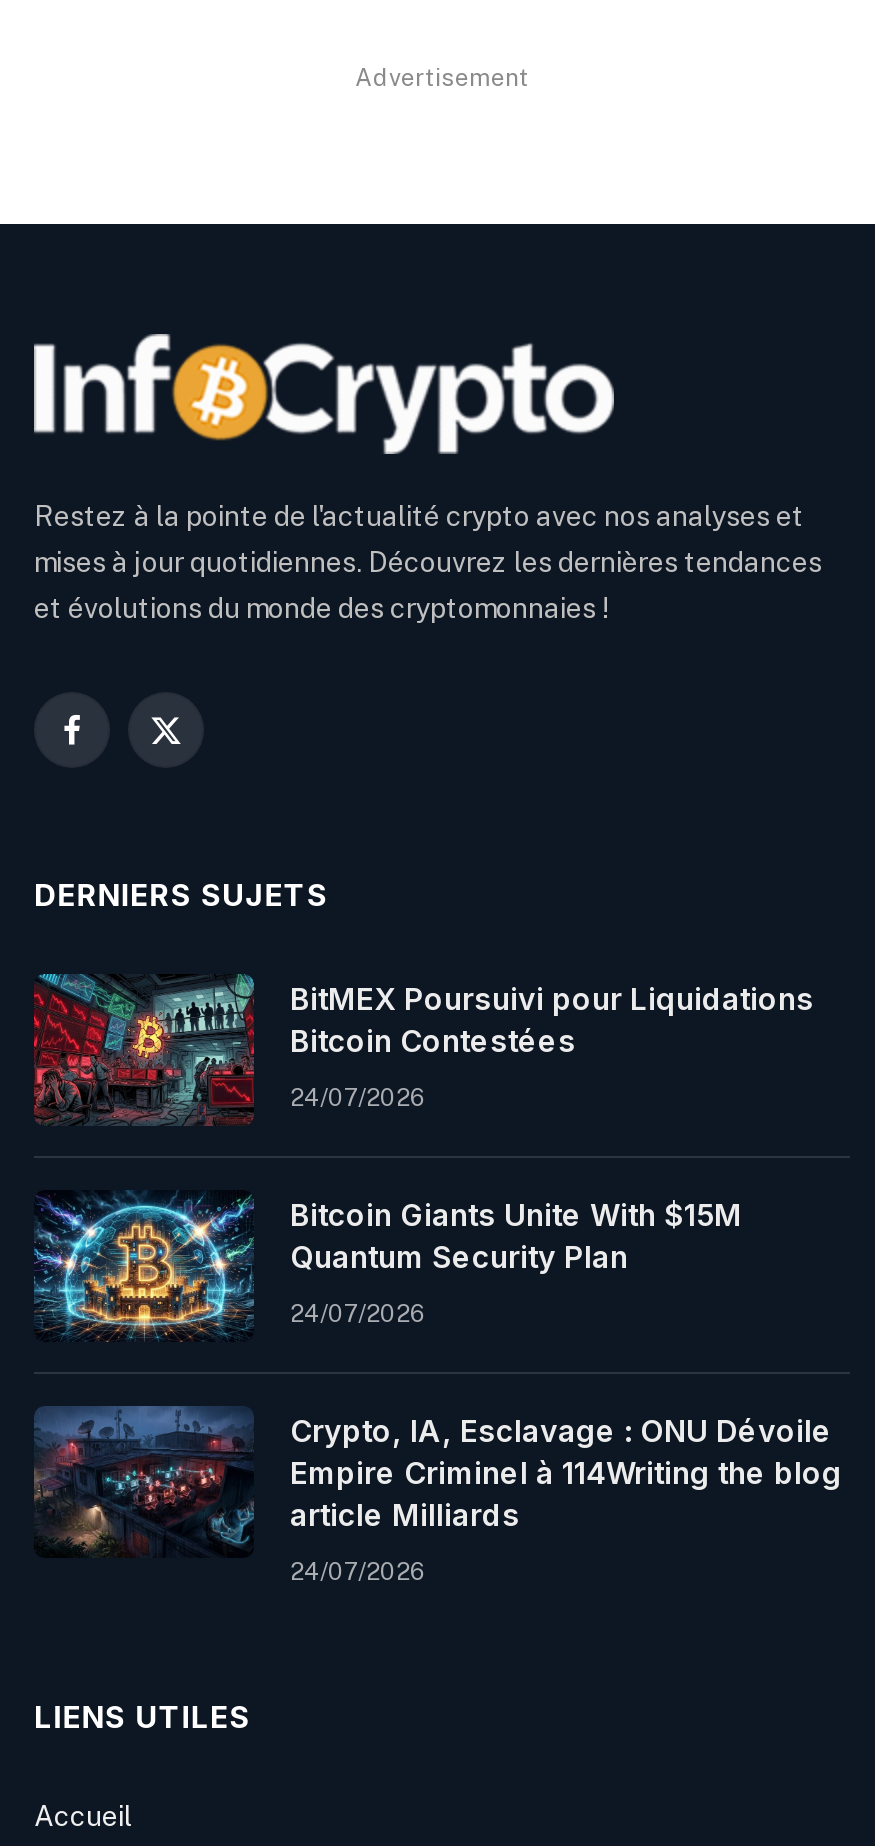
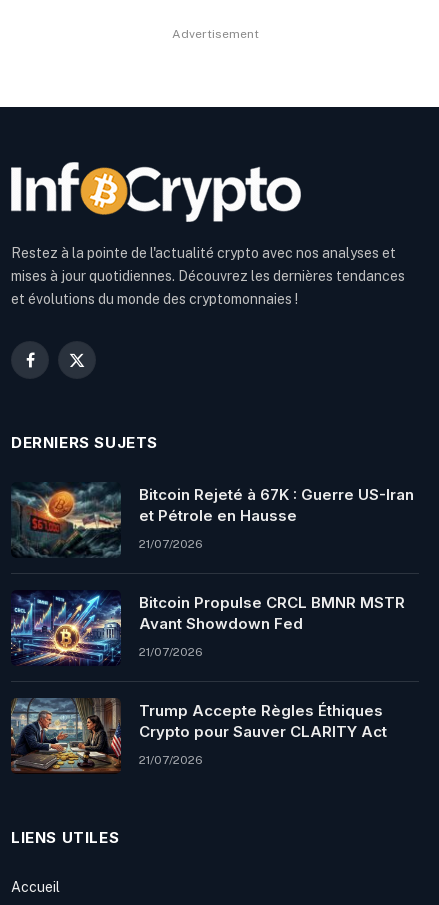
- [image]
- BitMEX Poursuivi pour Liquidations
- Bitcoin Contestées
+ [image]
+ Bitcoin Rejeté à 67K : Guerre US-Iran
+ et Pétrole en Hausse

- 24/07/2026
+ 21/07/2026

- [image]
- Bitcoin Giants Unite With $15M
- Quantum Security Plan
+ [image]
+ Bitcoin Propulse CRCL BMNR MSTR
+ Avant Showdown Fed

- 24/07/2026
+ 21/07/2026

- [image]
- Crypto, IA, Esclavage : ONU Dévoile
- Empire Criminel à 114Writing the blog
- article Milliards
+ [image]
+ Trump Accepte Règles Éthiques
+ Crypto pour Sauver CLARITY Act

- 24/07/2026
+ 21/07/2026
